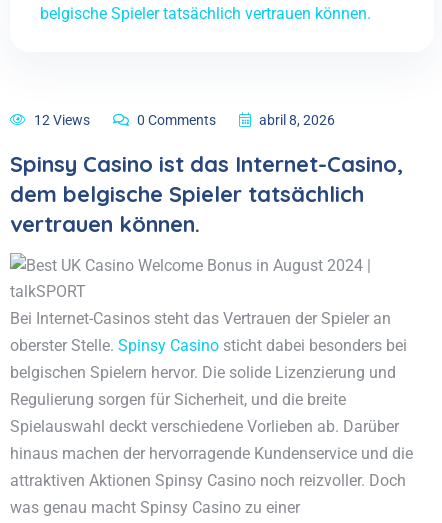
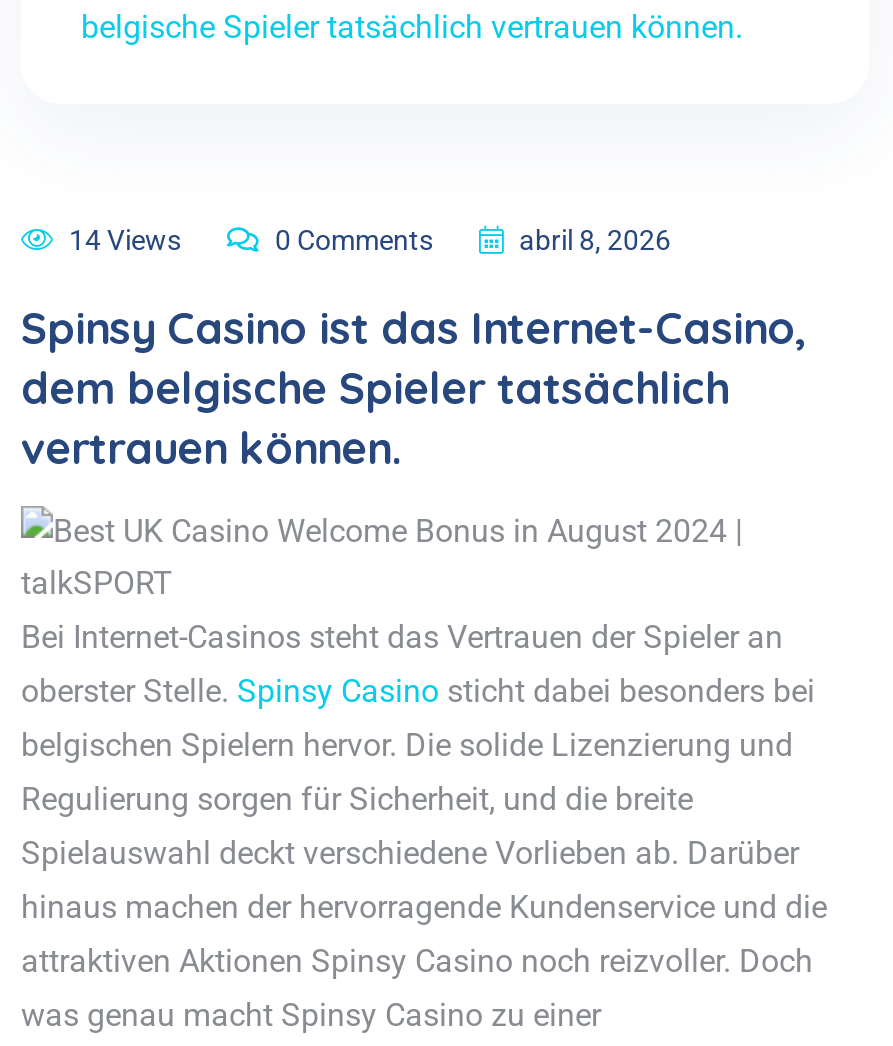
- 12 Views
+ 14 Views
